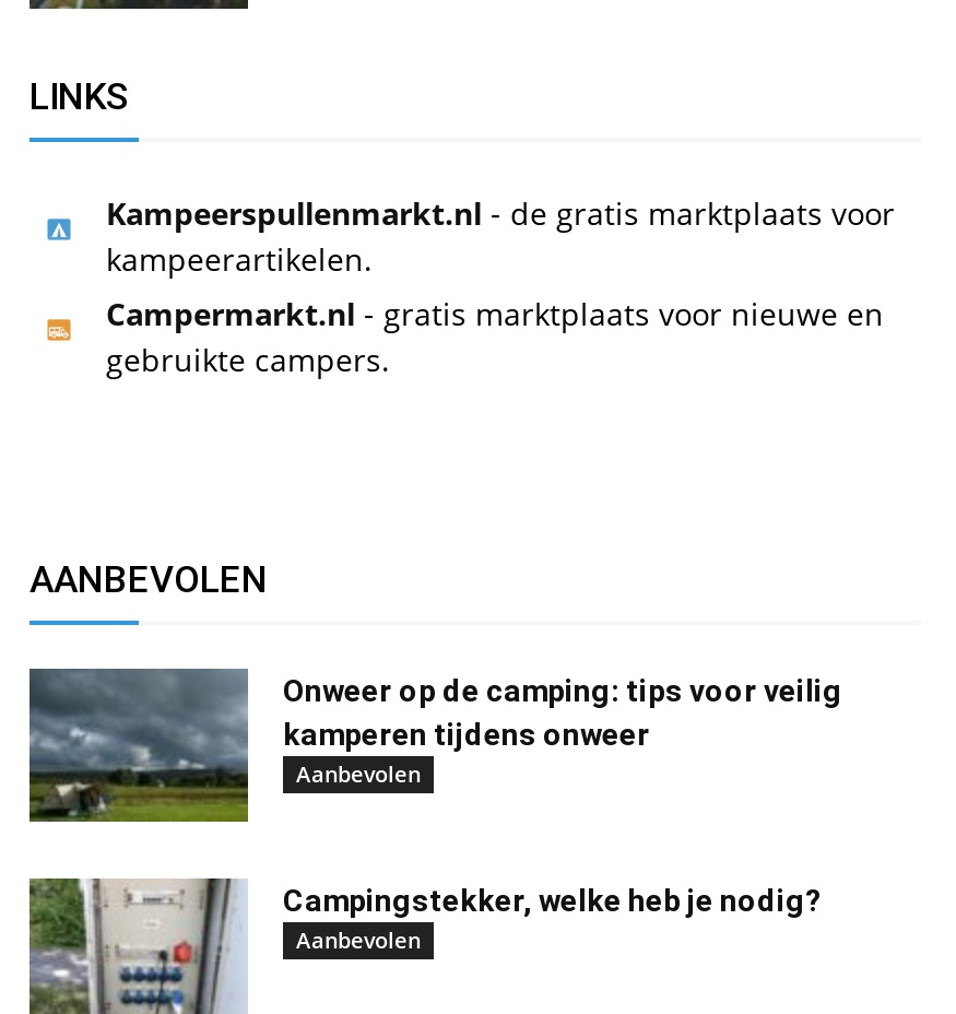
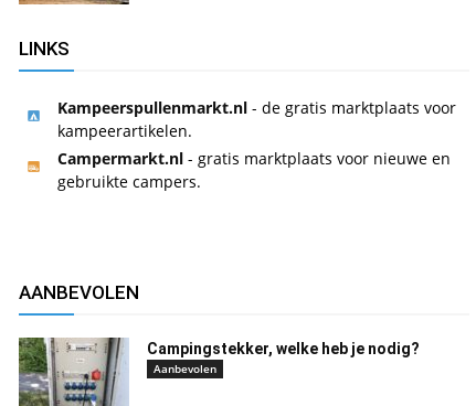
- [image]
- Onweer op de camping: tips voor veilig
- kamperen tijdens onweer
- Aanbevolen
